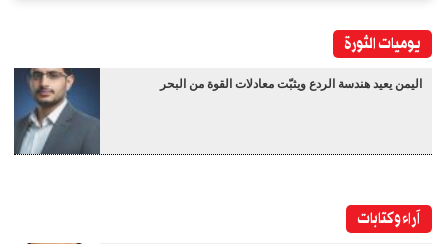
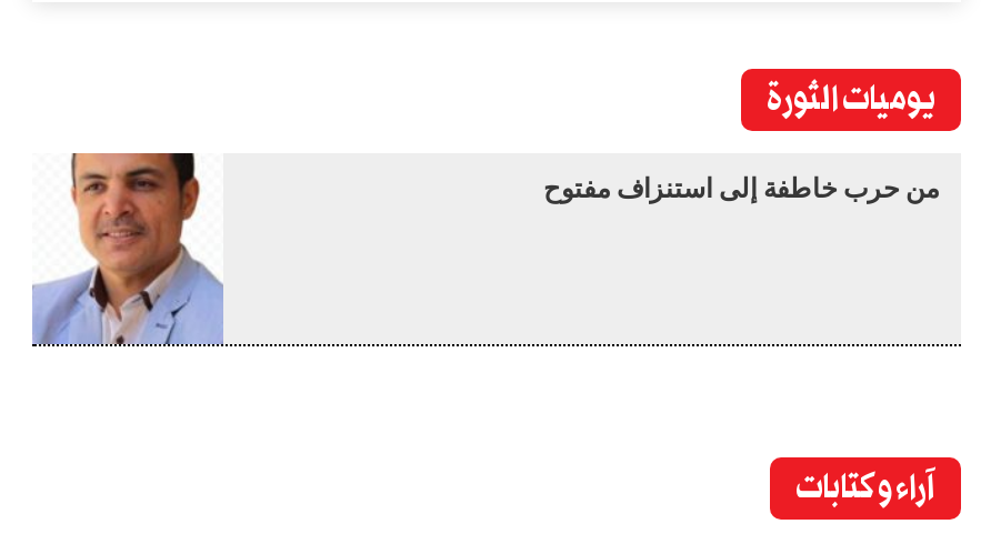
- [image]
+ [image]

- اليمن يعيد هندسة الردع ويثبّت معادلات القوة من البحر
+ من حرب خاطفة إلى استنزاف مفتوح
